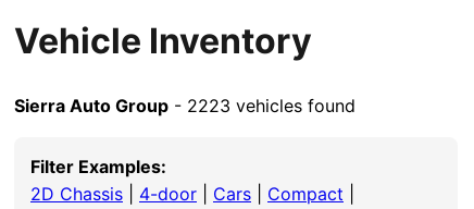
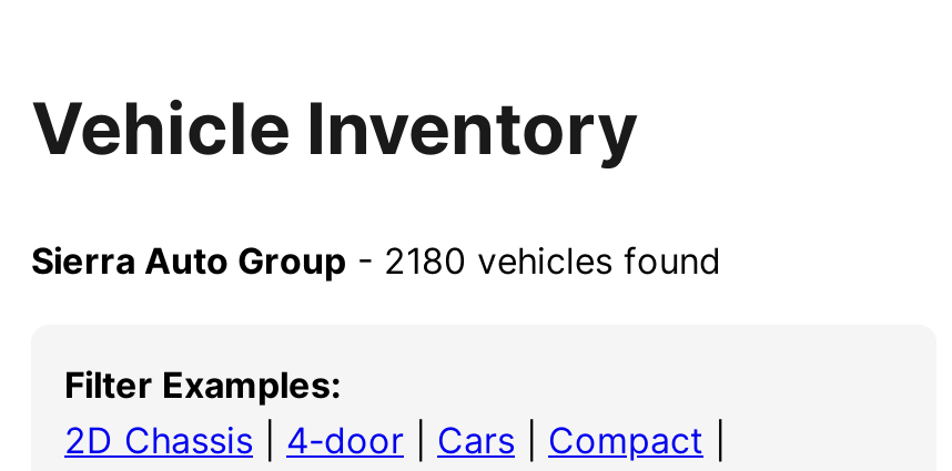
- Sierra Auto Group - 2223 vehicles found
+ Sierra Auto Group - 2180 vehicles found
